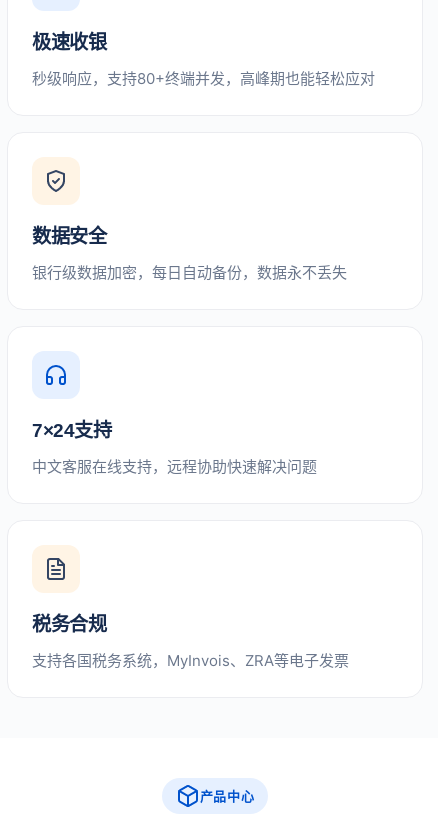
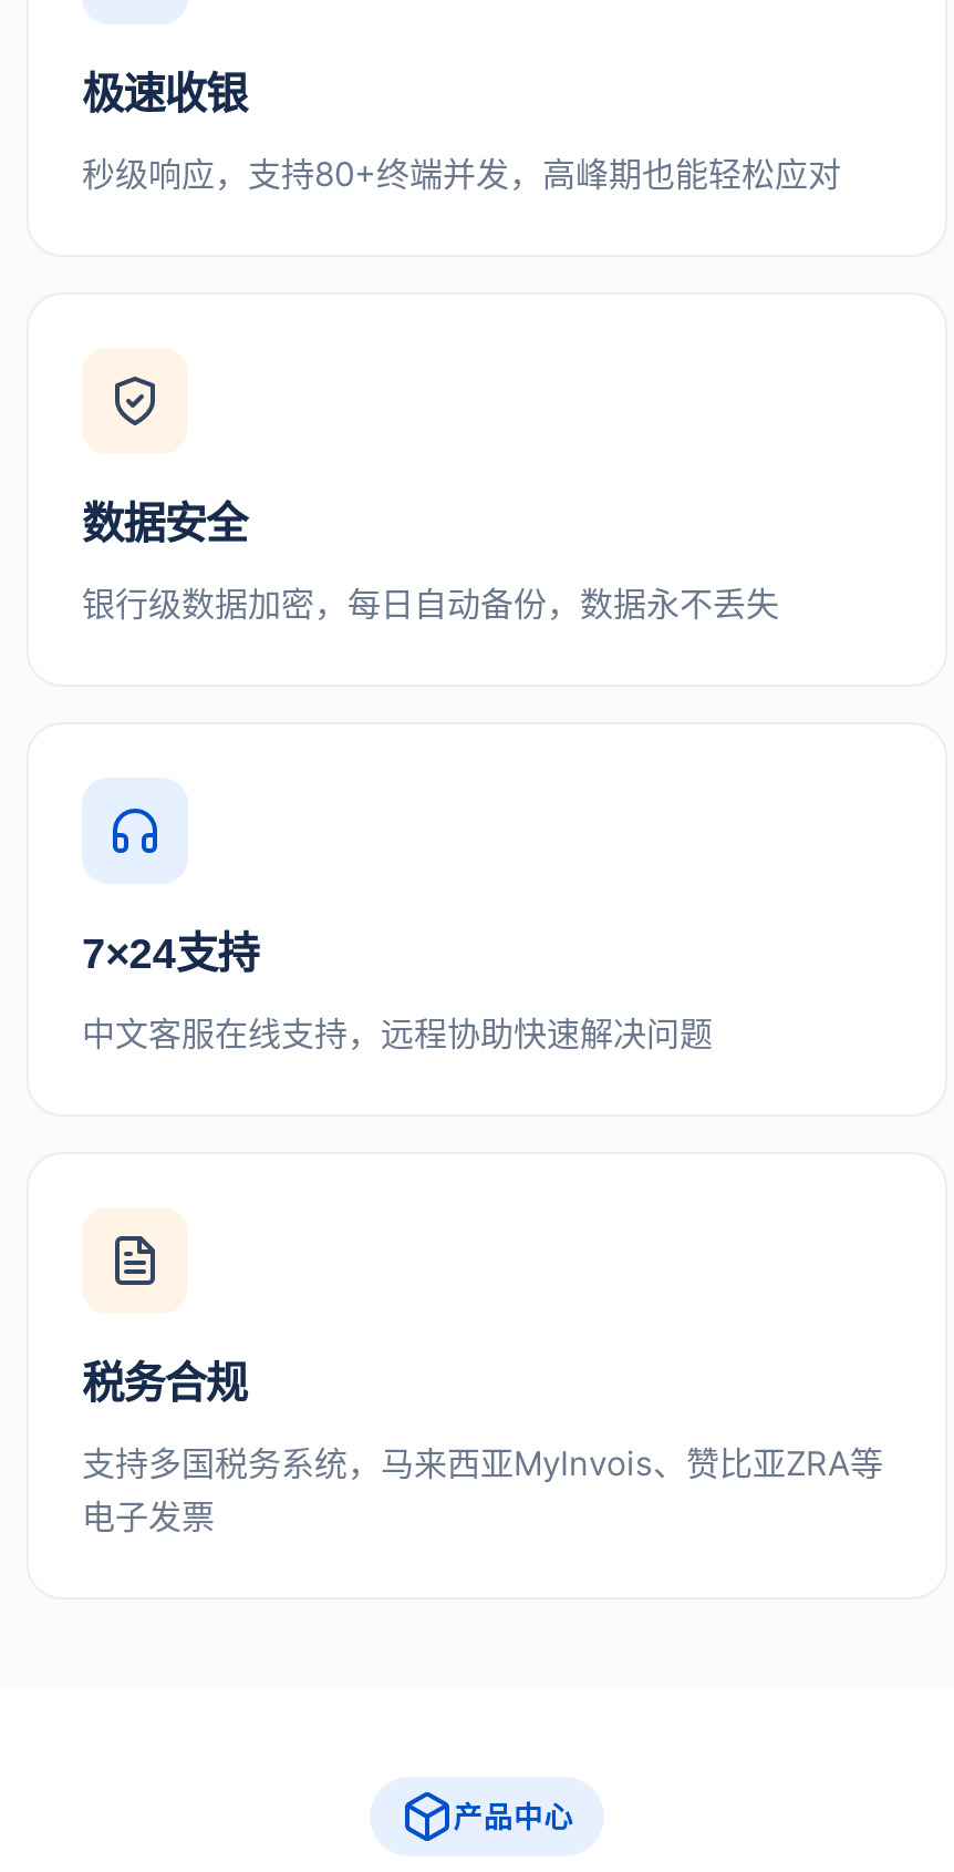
- 支持各国税务系统，MyInvois、ZRA等电子发票
+ 支持多国税务系统，马来西亚MyInvois、赞比亚ZRA等
+ 电子发票
